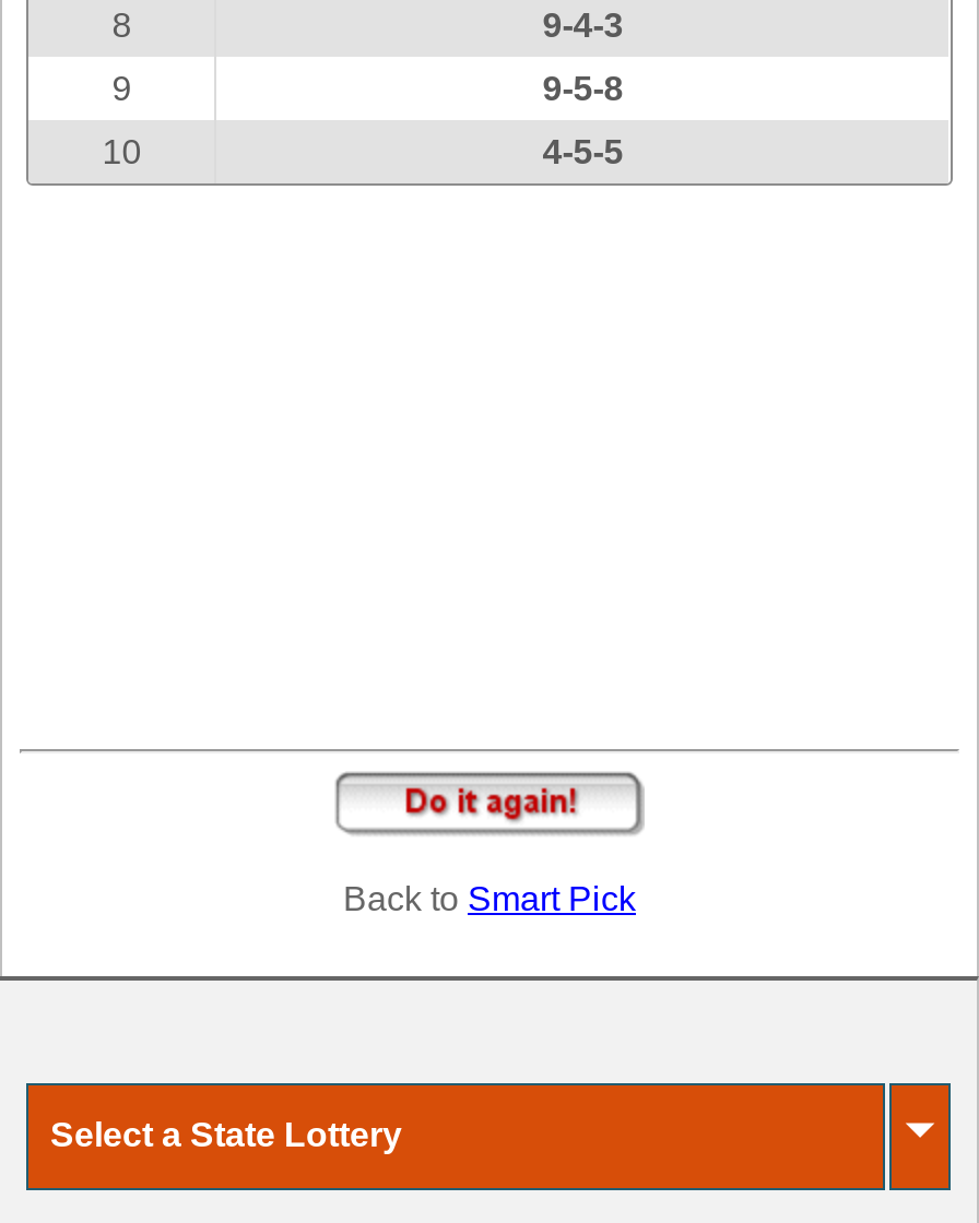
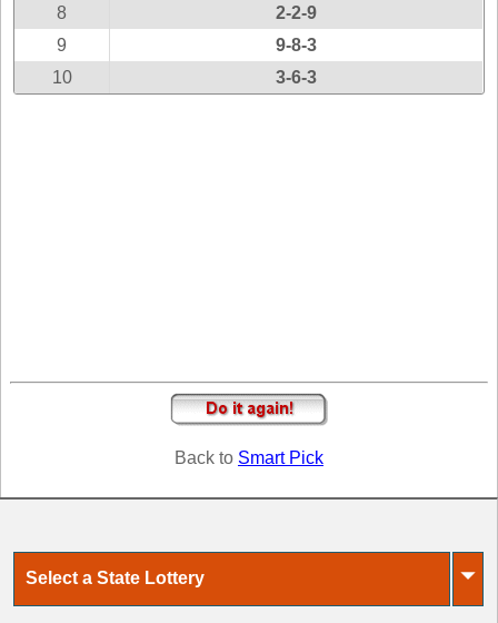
- 9-4-3
+ 2-2-9

- 9-5-8
+ 9-8-3

- 4-5-5
+ 3-6-3
